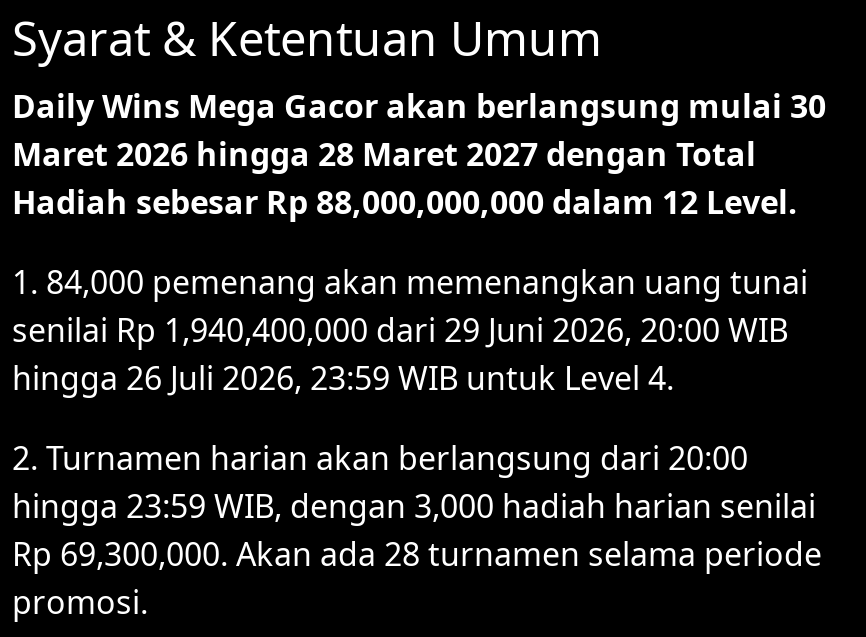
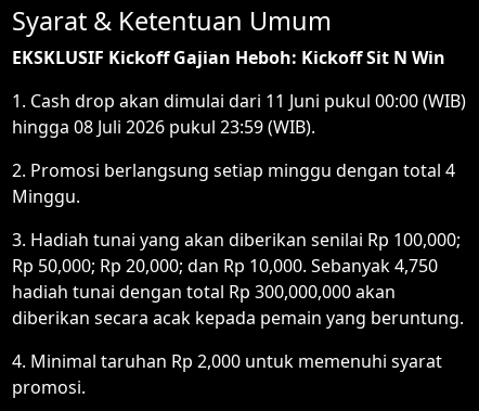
- Daily Wins Mega Gacor akan berlangsung mulai 30
- Maret 2026 hingga 28 Maret 2027 dengan Total
- Hadiah sebesar Rp 88,000,000,000 dalam 12 Level.
- 1. 84,000 pemenang akan memenangkan uang tunai
- senilai Rp 1,940,400,000 dari 29 Juni 2026, 20:00 WIB
- hingga 26 Juli 2026, 23:59 WIB untuk Level 4.
- 2. Turnamen harian akan berlangsung dari 20:00
- hingga 23:59 WIB, dengan 3,000 hadiah harian senilai
- Rp 69,300,000. Akan ada 28 turnamen selama periode
+ EKSKLUSIF Kickoff Gajian Heboh: Kickoff Sit N Win
+ 1. Cash drop akan dimulai dari 11 Juni pukul 00:00 (WIB)
+ hingga 08 Juli 2026 pukul 23:59 (WIB).
+ 2. Promosi berlangsung setiap minggu dengan total 4
+ Minggu.
+ 3. Hadiah tunai yang akan diberikan senilai Rp 100,000;
+ Rp 50,000; Rp 20,000; dan Rp 10,000. Sebanyak 4,750
+ hadiah tunai dengan total Rp 300,000,000 akan
+ diberikan secara acak kepada pemain yang beruntung.
+ 4. Minimal taruhan Rp 2,000 untuk memenuhi syarat
